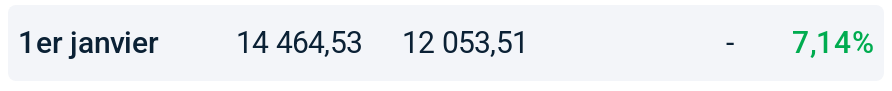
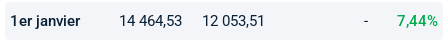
- 7,14%
+ 7,44%
